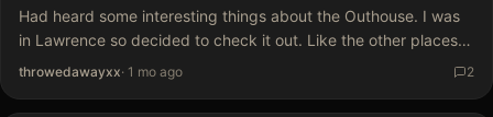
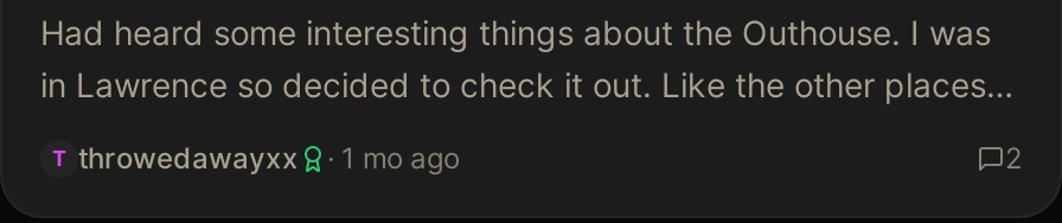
- throwedawayxx · 1 mo ago
+ T throwedawayxx
+ · 1 mo ago
